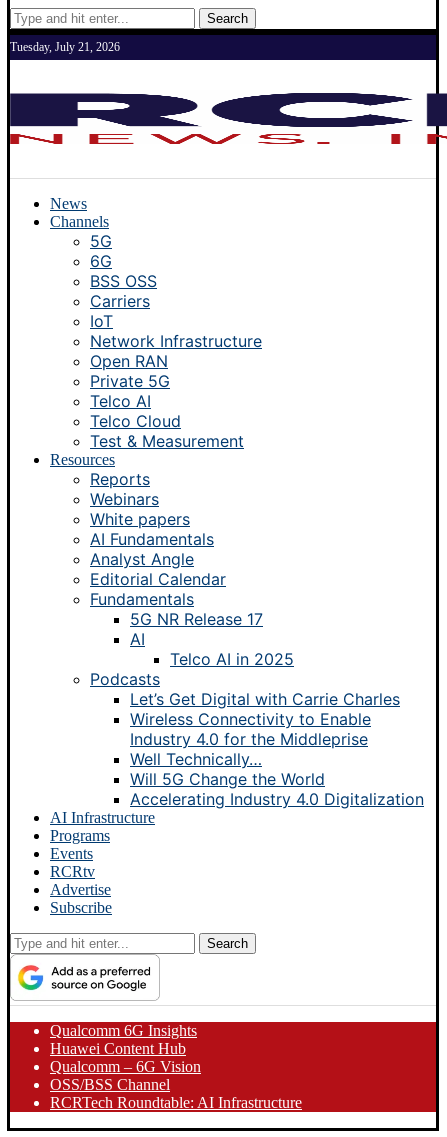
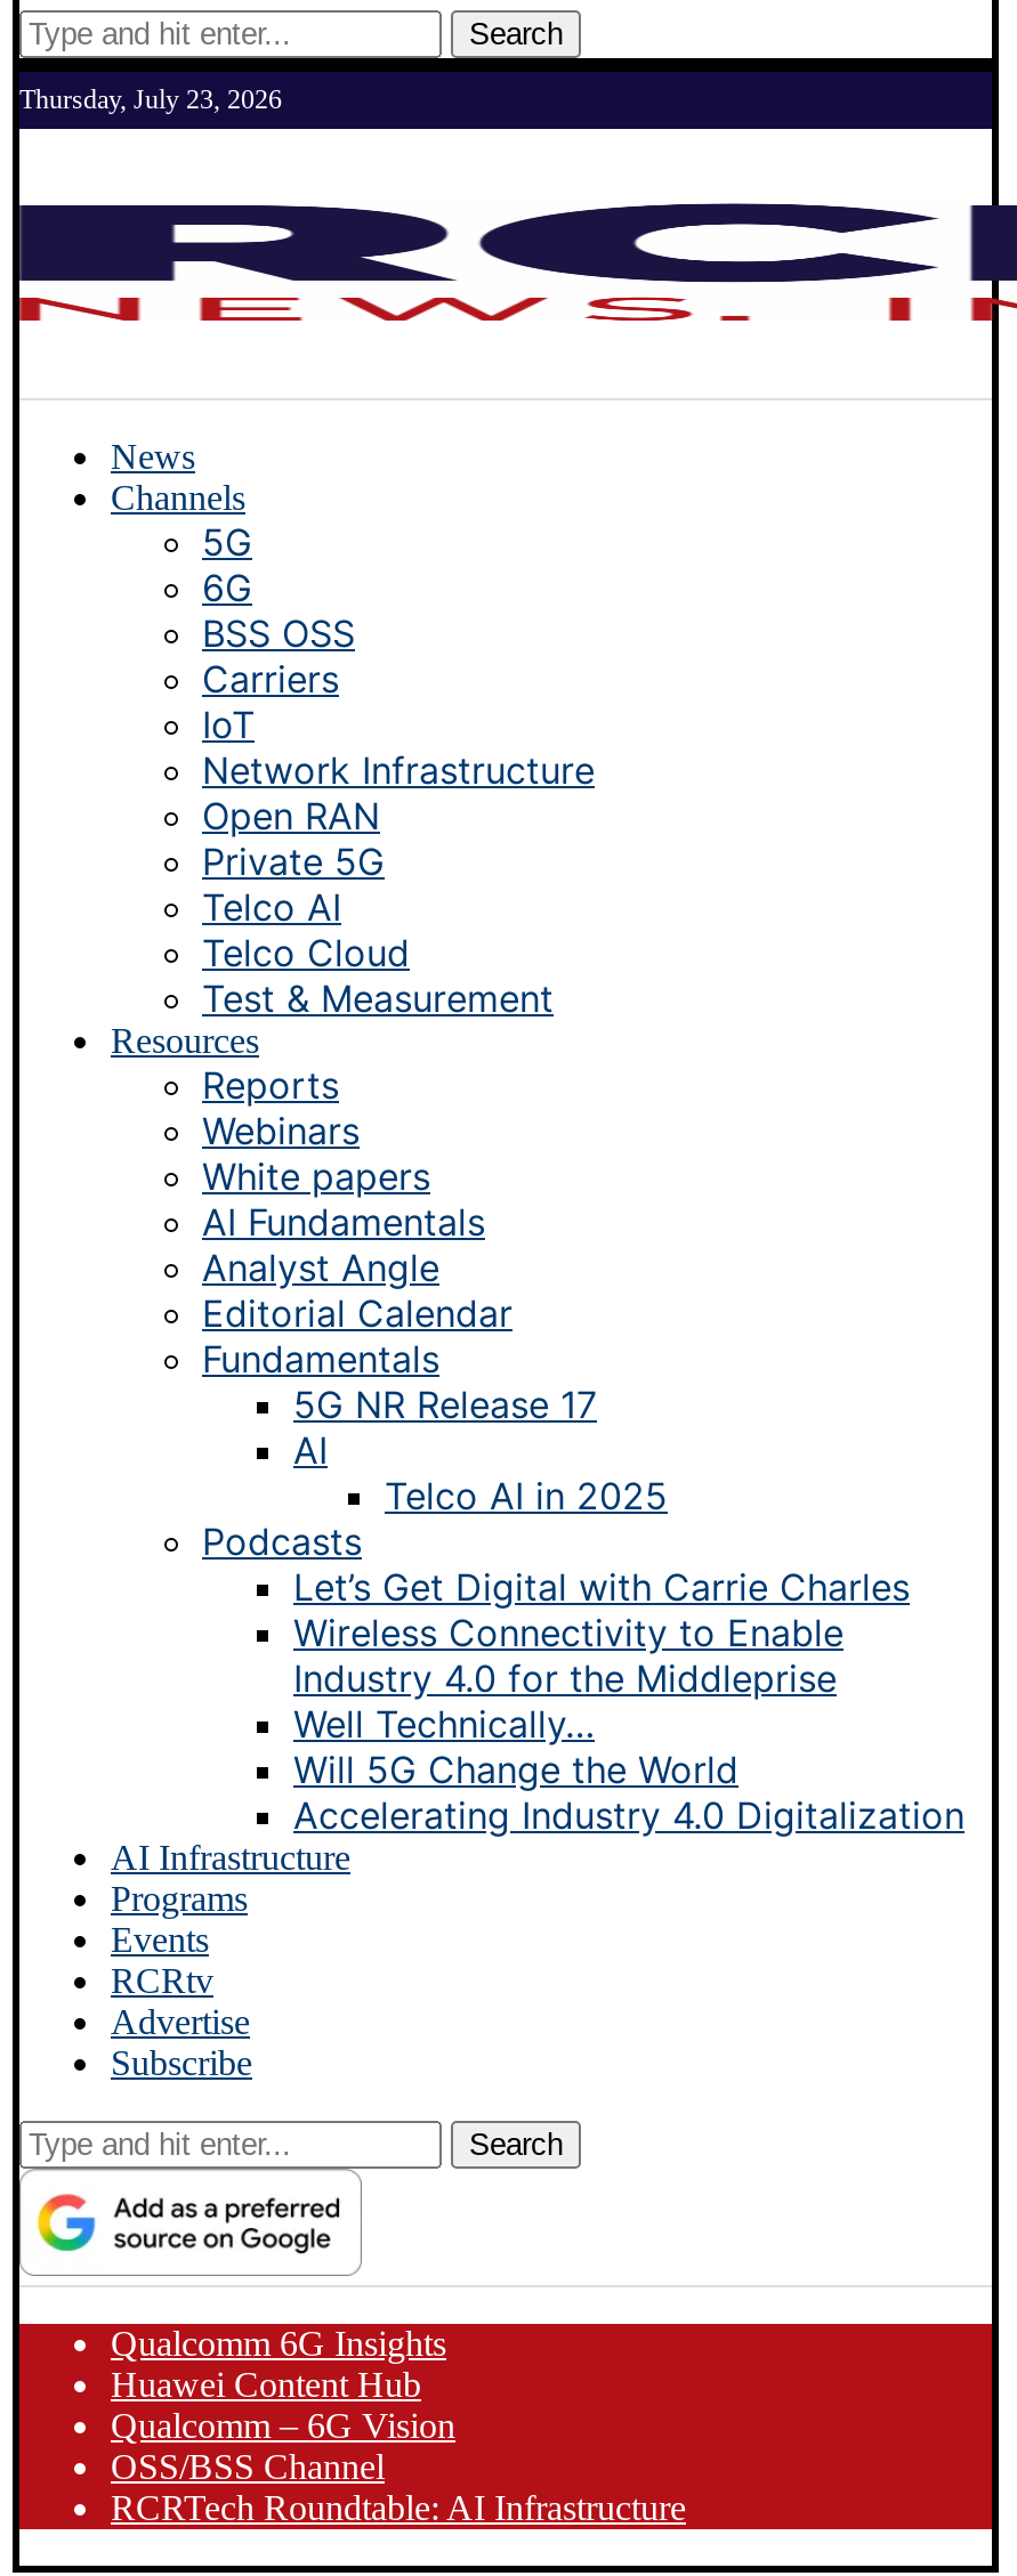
- Tuesday, July 21, 2026
+ Thursday, July 23, 2026
